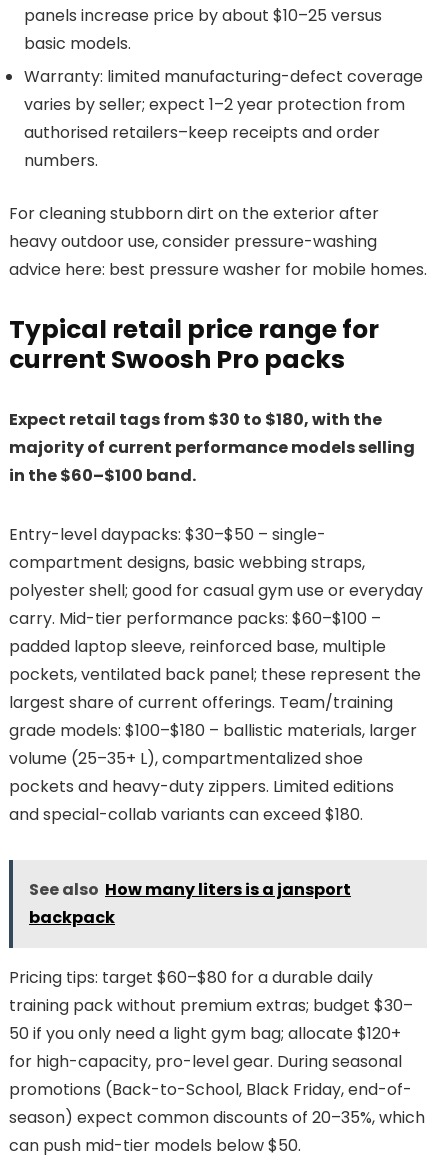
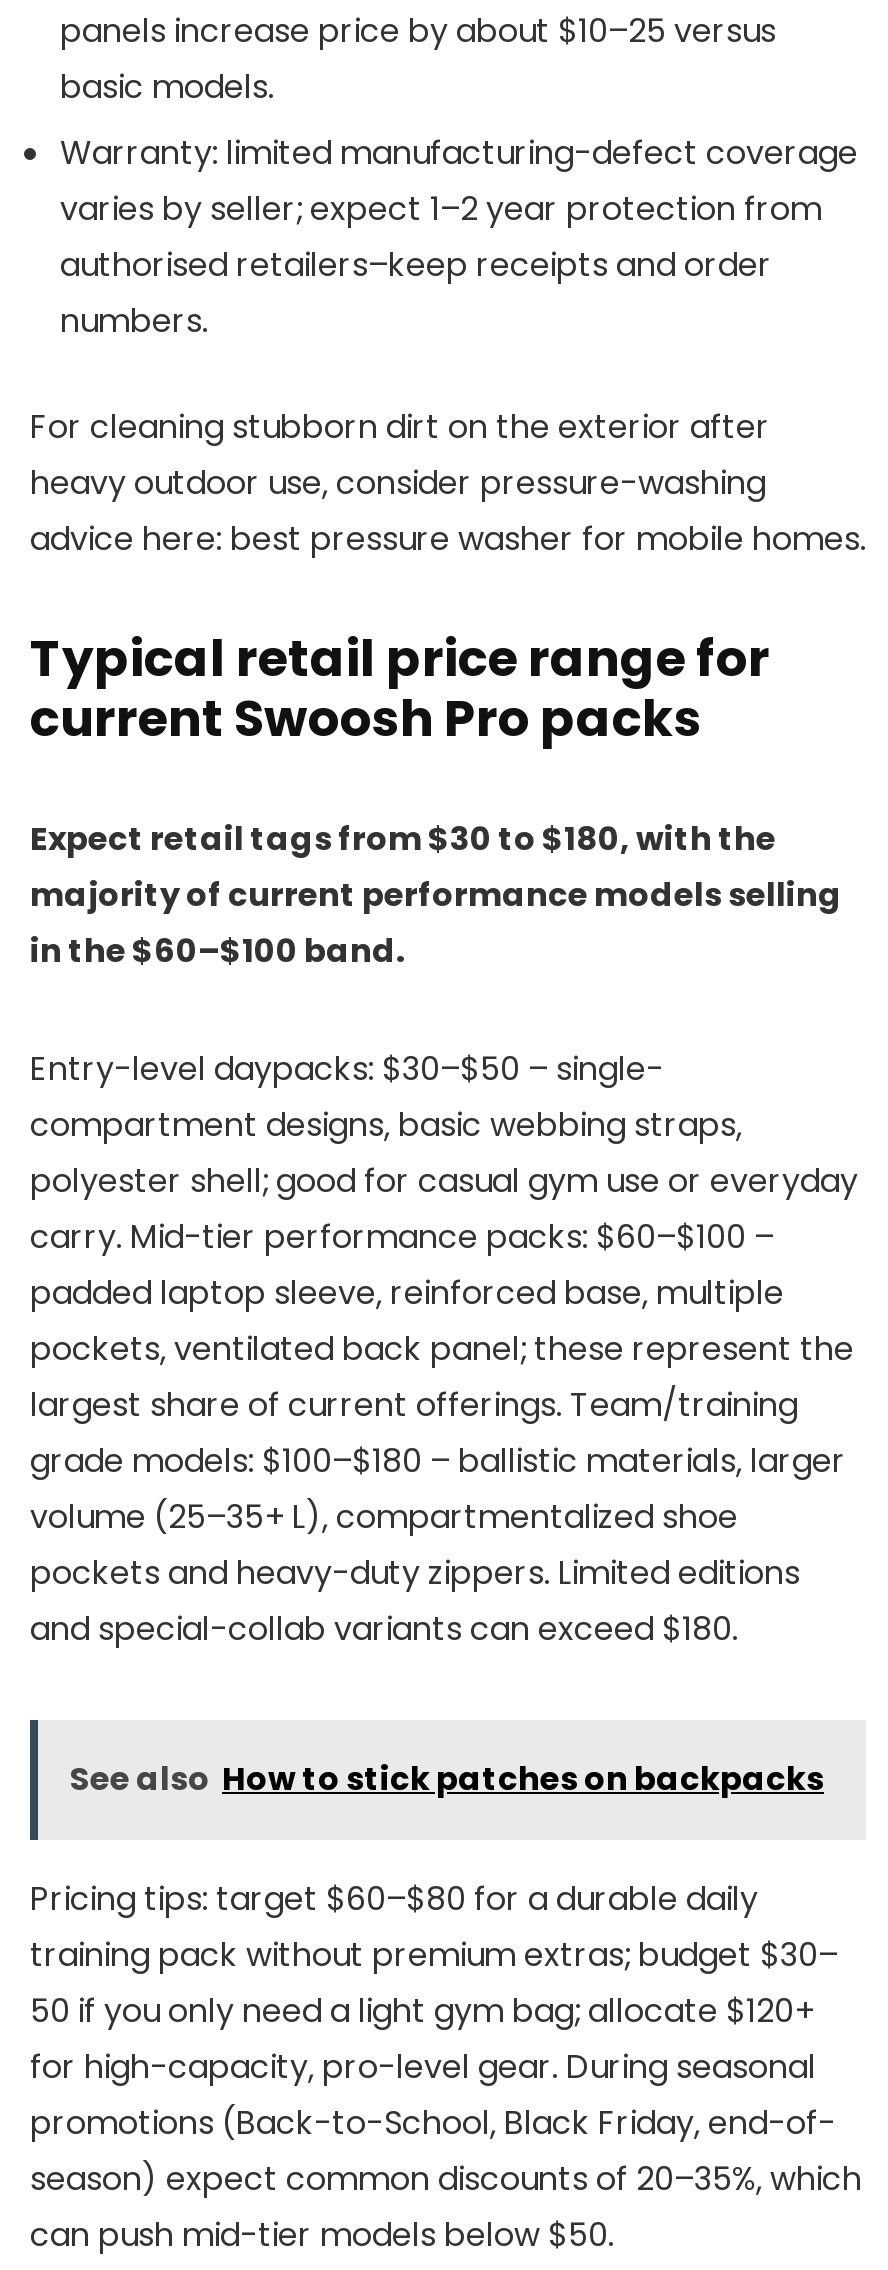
- See also How many liters is a jansport
- backpack
+ See also How to stick patches on backpacks
